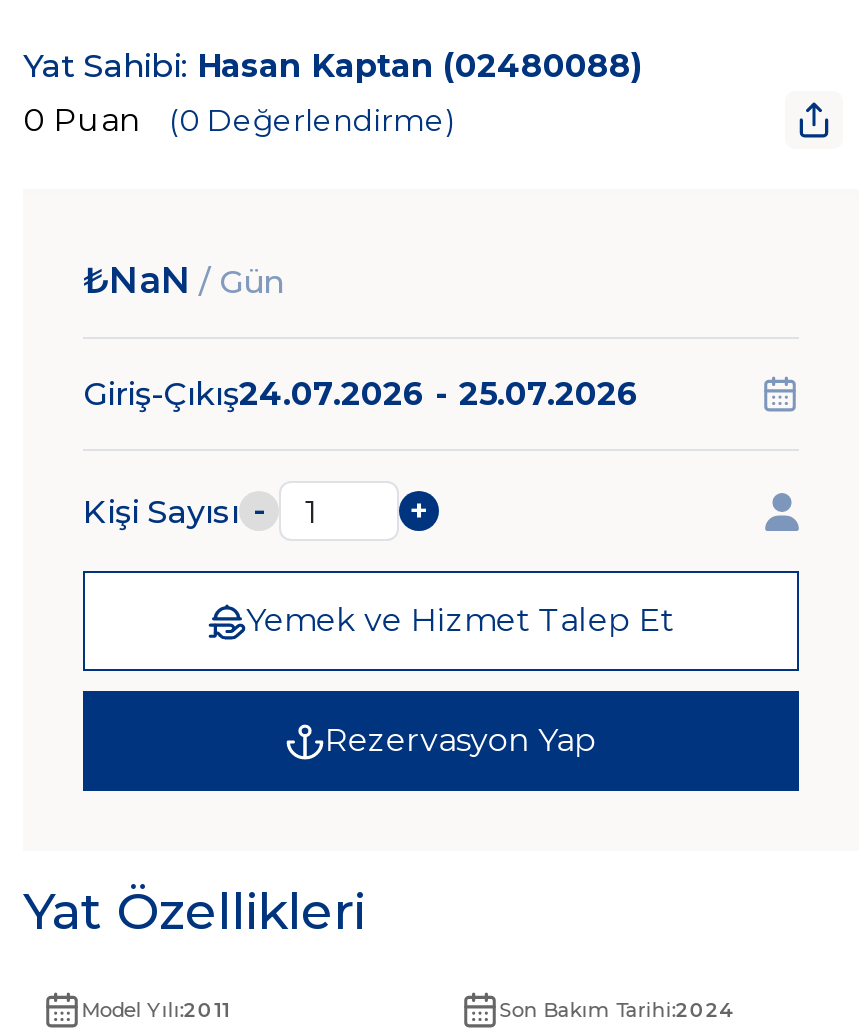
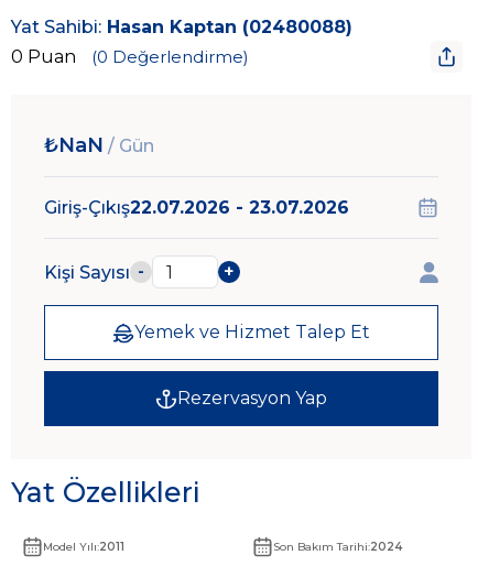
- Giriş-Çıkış24.07.2026 - 25.07.2026
+ Giriş-Çıkış22.07.2026 - 23.07.2026
